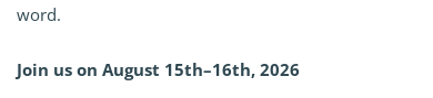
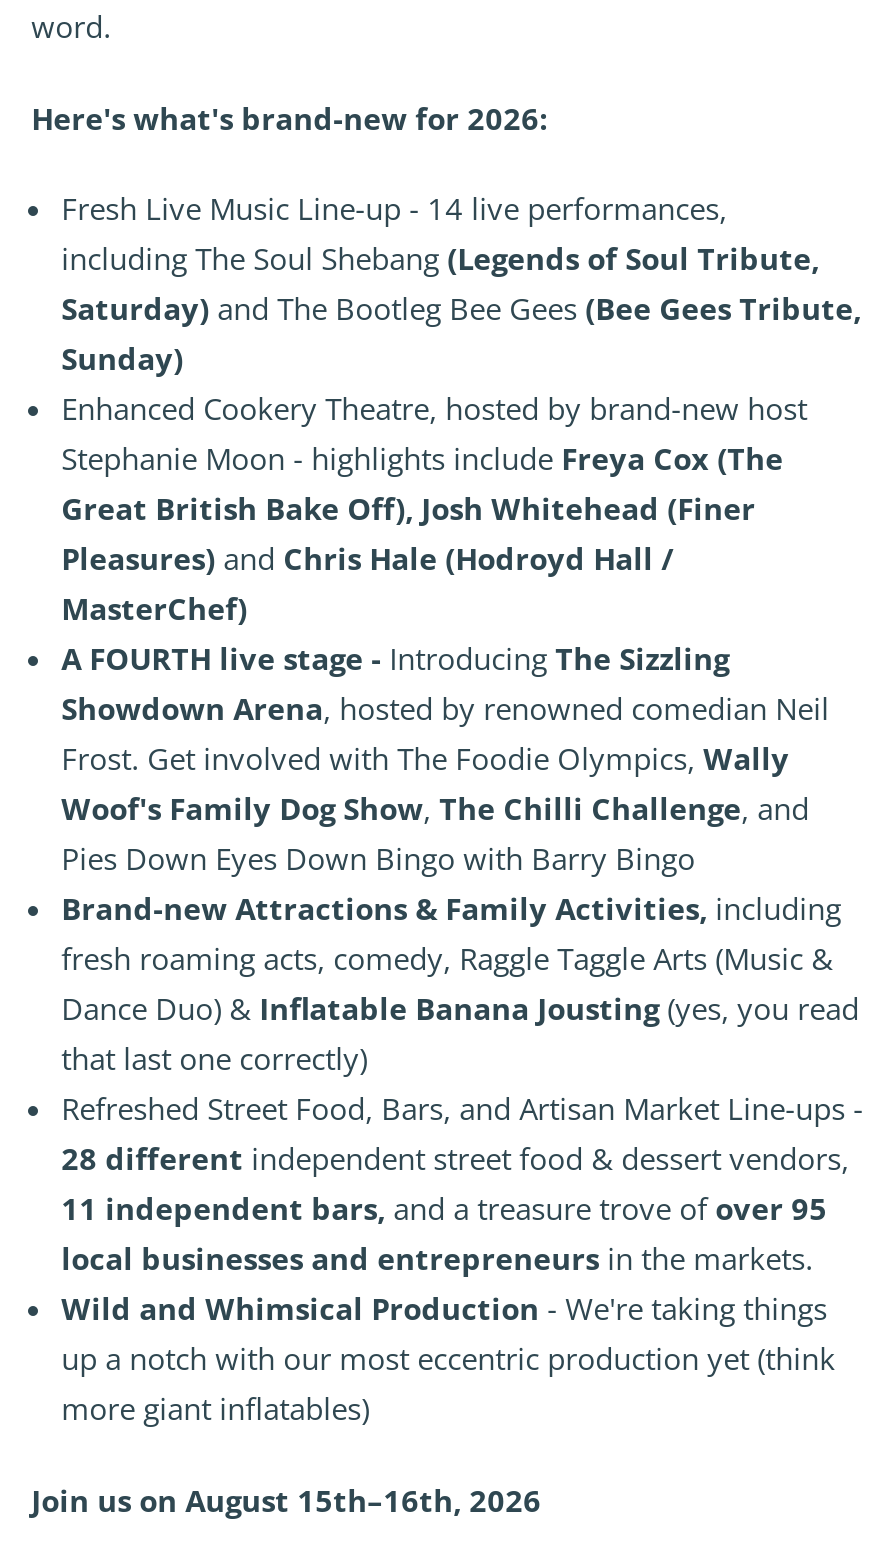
+ Here's what's brand-new for 2026:
+ Fresh Live Music Line-up - 14 live performances,
+ including The Soul Shebang (Legends of Soul Tribute,
+ Saturday) and The Bootleg Bee Gees (Bee Gees Tribute,
+ Sunday)
+ Enhanced Cookery Theatre, hosted by brand-new host
+ Stephanie Moon - highlights include Freya Cox (The
+ Great British Bake Off), Josh Whitehead (Finer
+ Pleasures) and Chris Hale (Hodroyd Hall /
+ MasterChef)
+ A FOURTH live stage - Introducing The Sizzling
+ Showdown Arena, hosted by renowned comedian Neil
+ Frost. Get involved with The Foodie Olympics, Wally
+ Woof's Family Dog Show, The Chilli Challenge, and
+ Pies Down Eyes Down Bingo with Barry Bingo
+ Brand-new Attractions & Family Activities, including
+ fresh roaming acts, comedy, Raggle Taggle Arts (Music &
+ Dance Duo) & Inflatable Banana Jousting (yes, you read
+ that last one correctly)
+ Refreshed Street Food, Bars, and Artisan Market Line-ups -
+ 28 different independent street food & dessert vendors,
+ 11 independent bars, and a treasure trove of over 95
+ local businesses and entrepreneurs in the markets.
+ Wild and Whimsical Production - We're taking things
+ up a notch with our most eccentric production yet (think
+ more giant inflatables)
